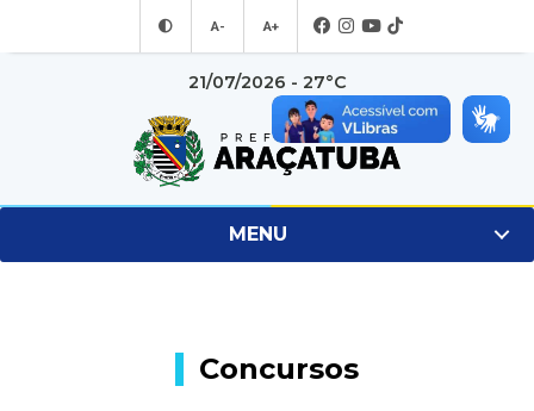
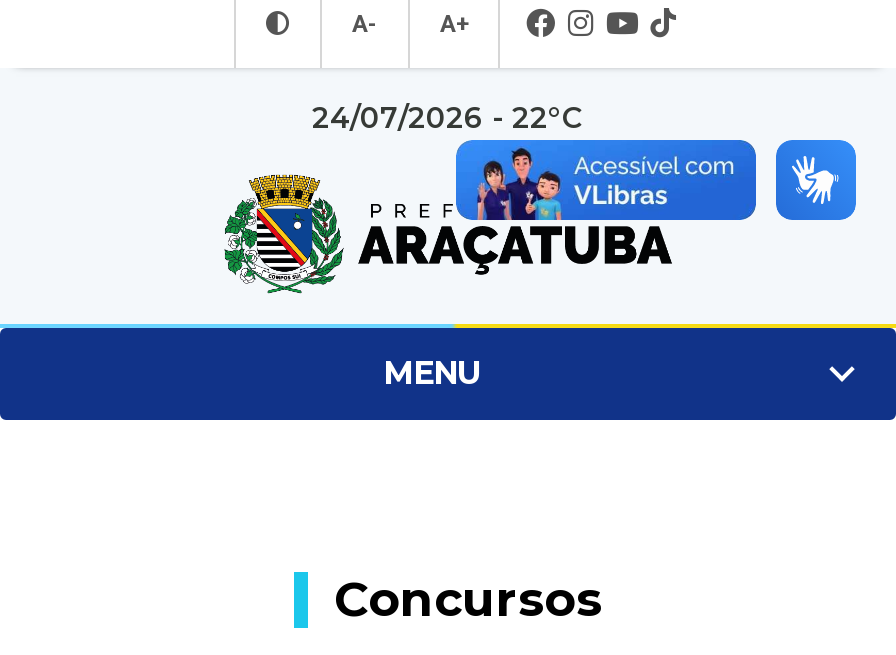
- 21/07/2026 - 27°C
+ 24/07/2026 - 22°C
